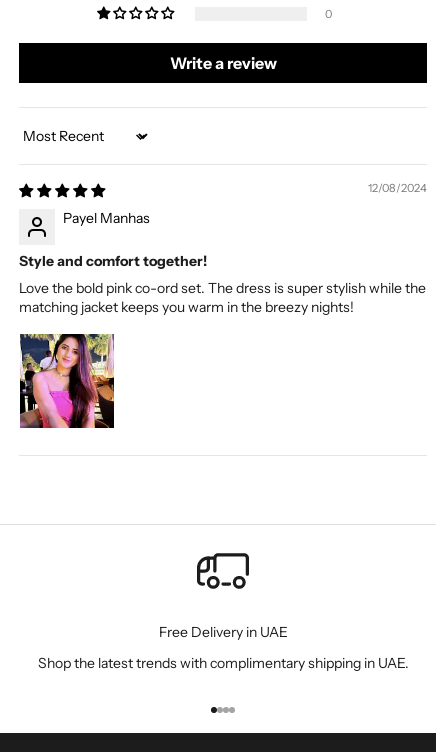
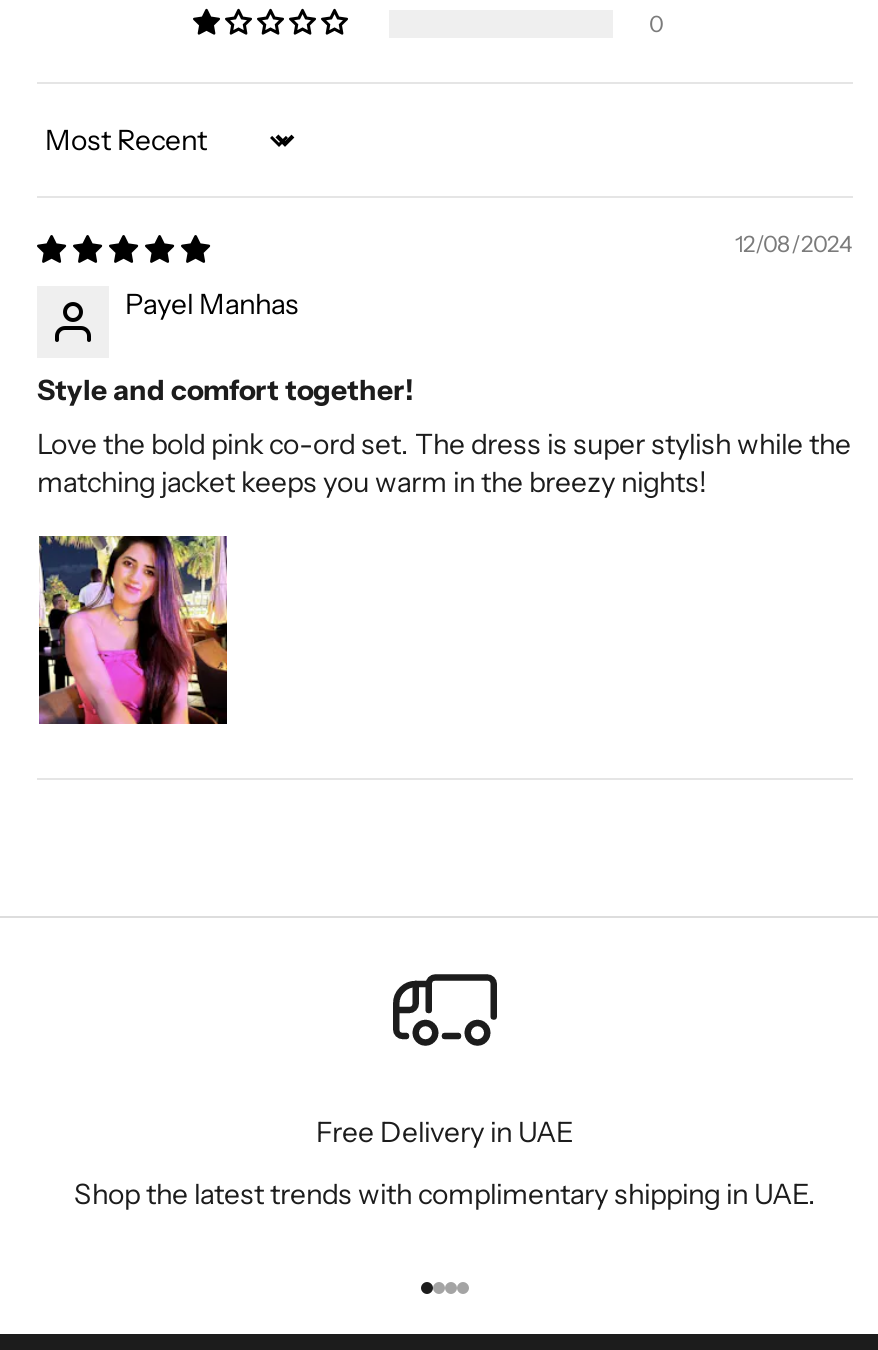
- Write a review
